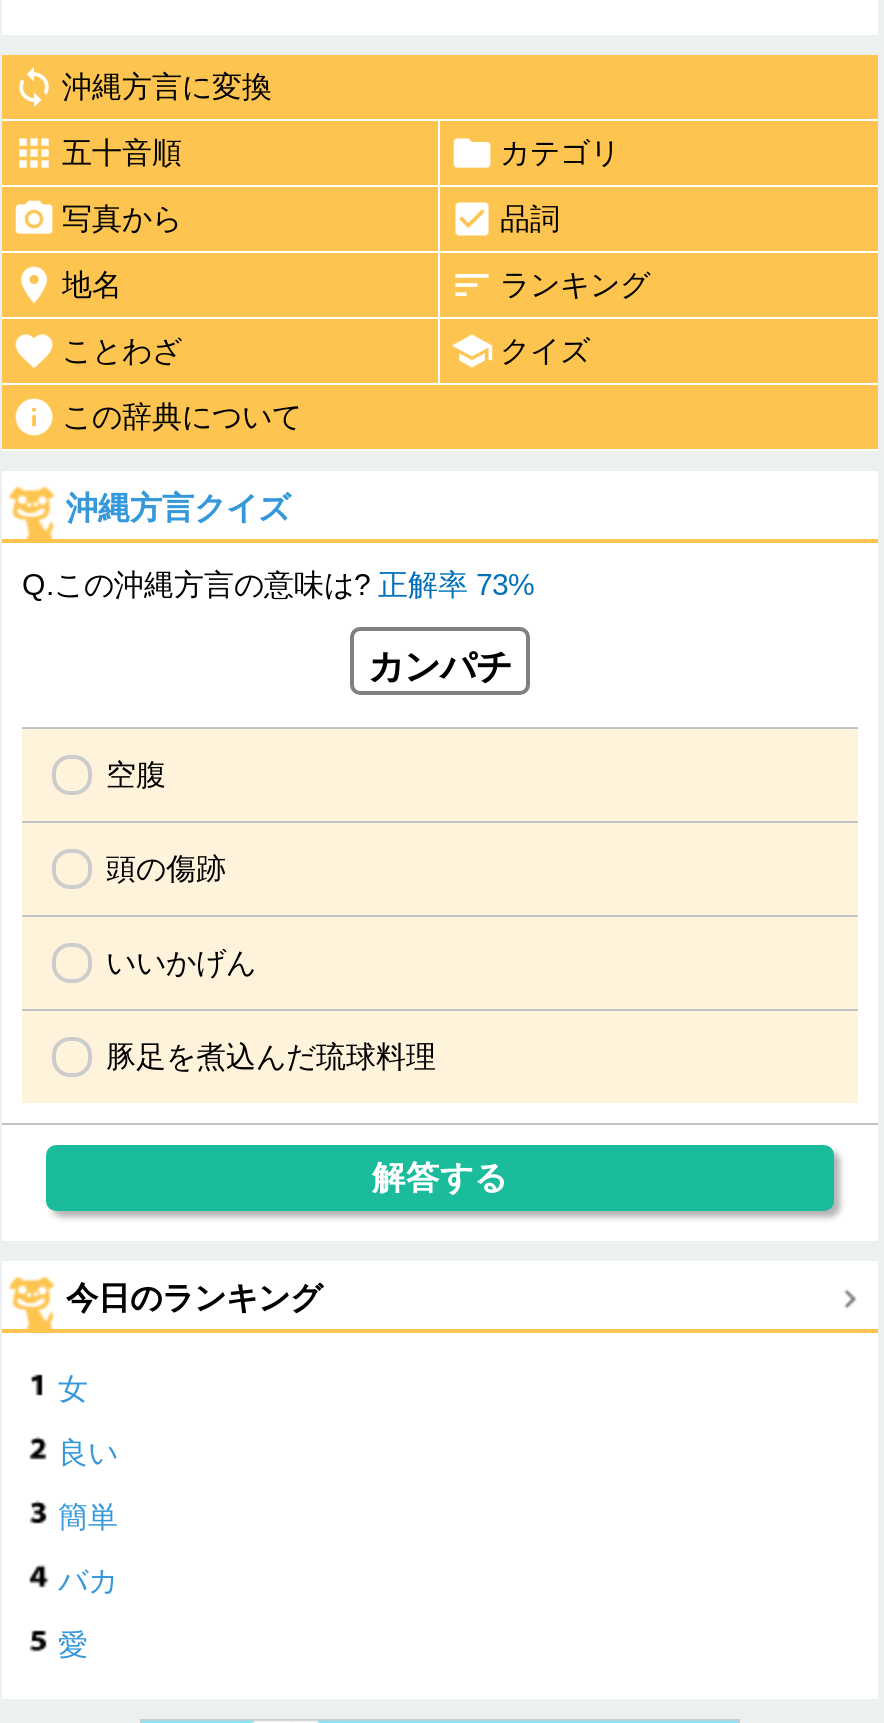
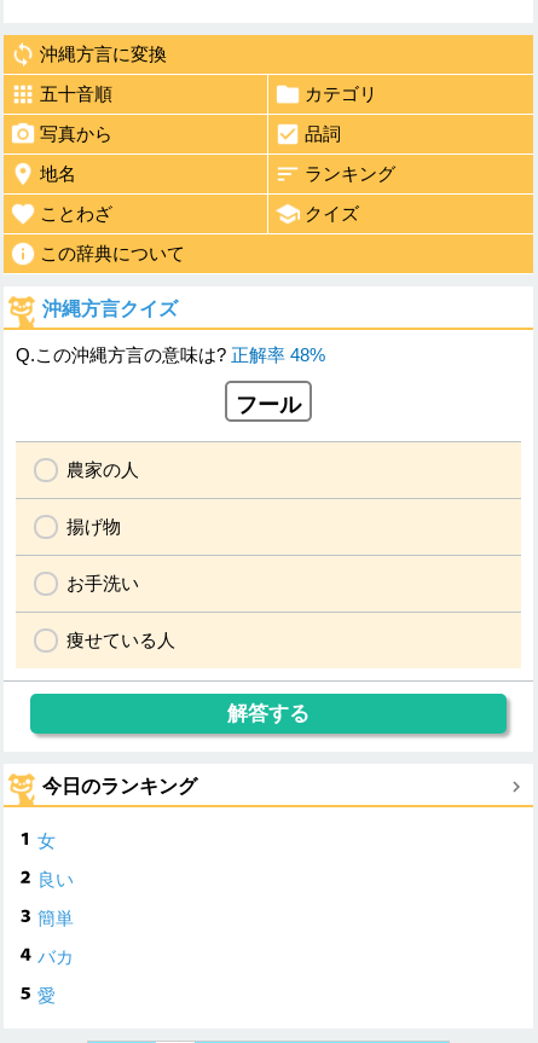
- Q.この沖縄方言の意味は?正解率 73%
+ Q.この沖縄方言の意味は?正解率 48%

- カンパチ
+ フール

- 空腹
+ 農家の人

- 頭の傷跡
+ 揚げ物

- いいかげん
+ お手洗い

- 豚足を煮込んだ琉球料理
+ 痩せている人
